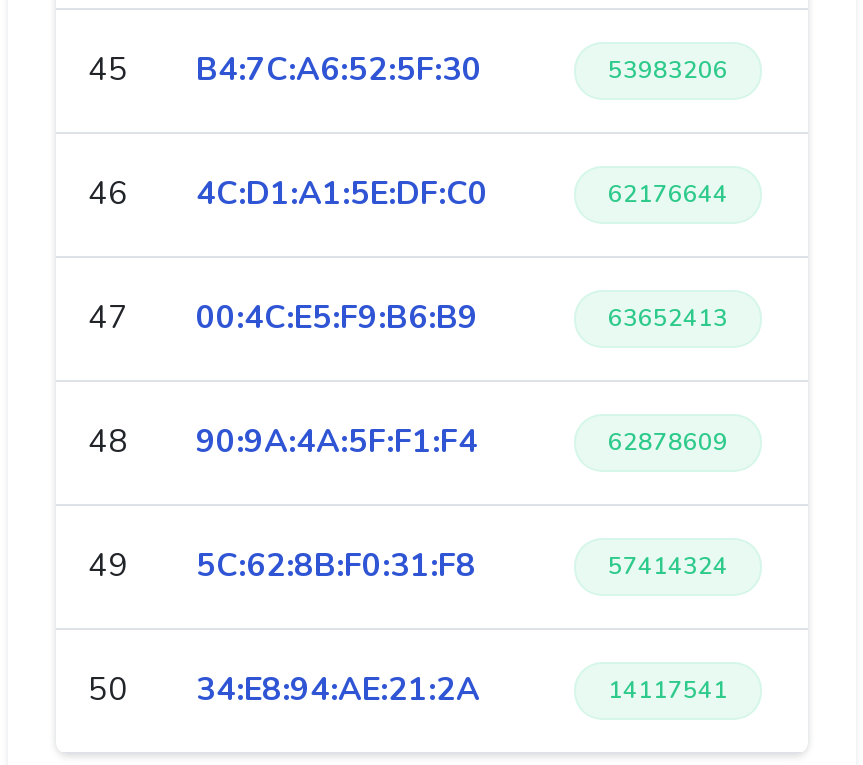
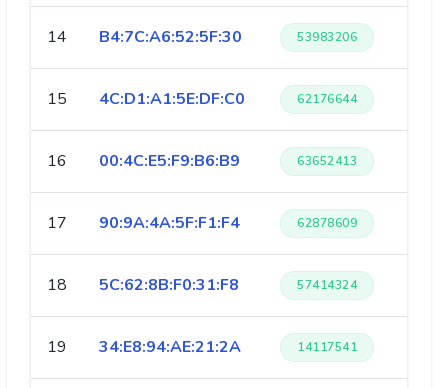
- 45 B4:7C:A6:52:5F:30
+ 14 B4:7C:A6:52:5F:30

- 46 4C:D1:A1:5E:DF:C0
+ 15 4C:D1:A1:5E:DF:C0

- 47 00:4C:E5:F9:B6:B9
+ 16 00:4C:E5:F9:B6:B9

- 48 90:9A:4A:5F:F1:F4
+ 17 90:9A:4A:5F:F1:F4

- 49 5C:62:8B:F0:31:F8
+ 18 5C:62:8B:F0:31:F8

- 50 34:E8:94:AE:21:2A
+ 19 34:E8:94:AE:21:2A
